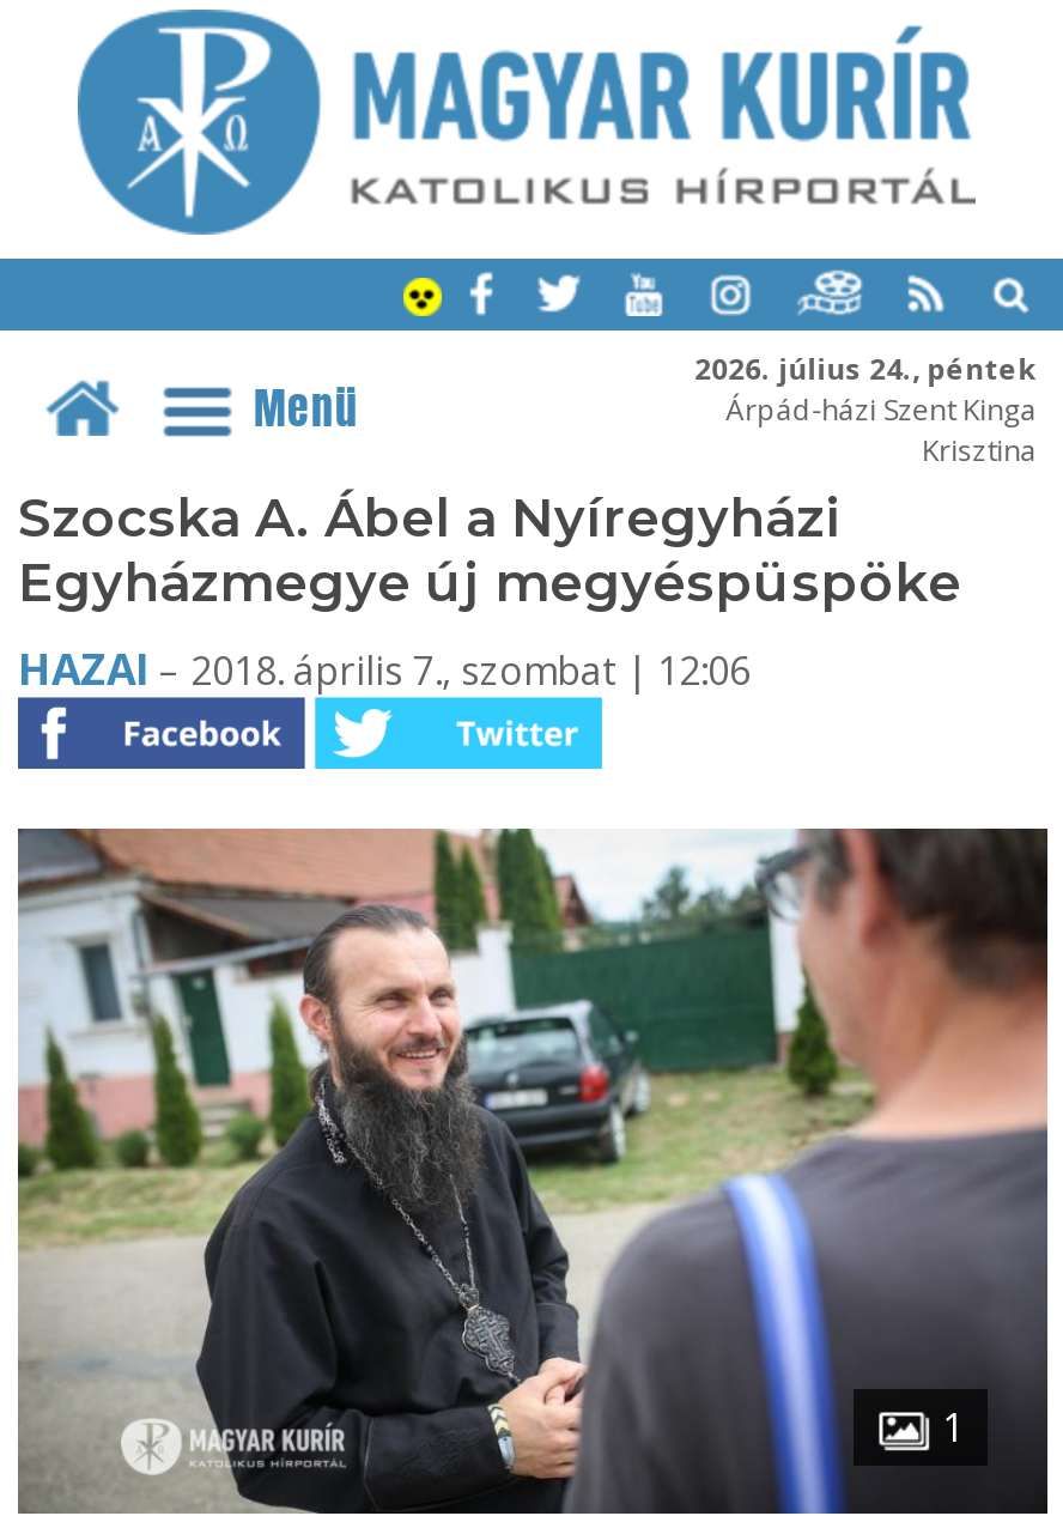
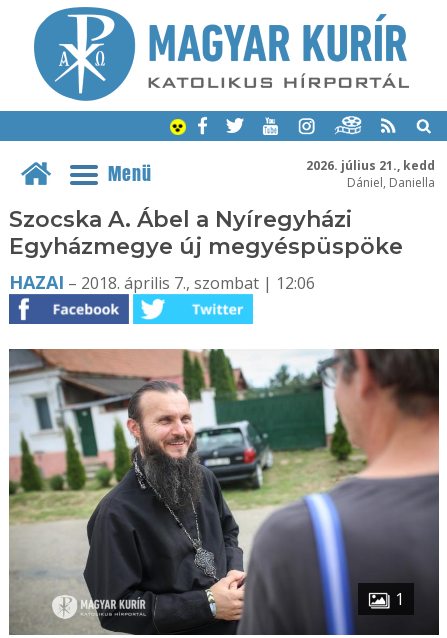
- 2026. július 24., péntek
- Árpád-házi Szent Kinga
- Krisztina
+ 2026. július 21., kedd
+ Dániel, Daniella
